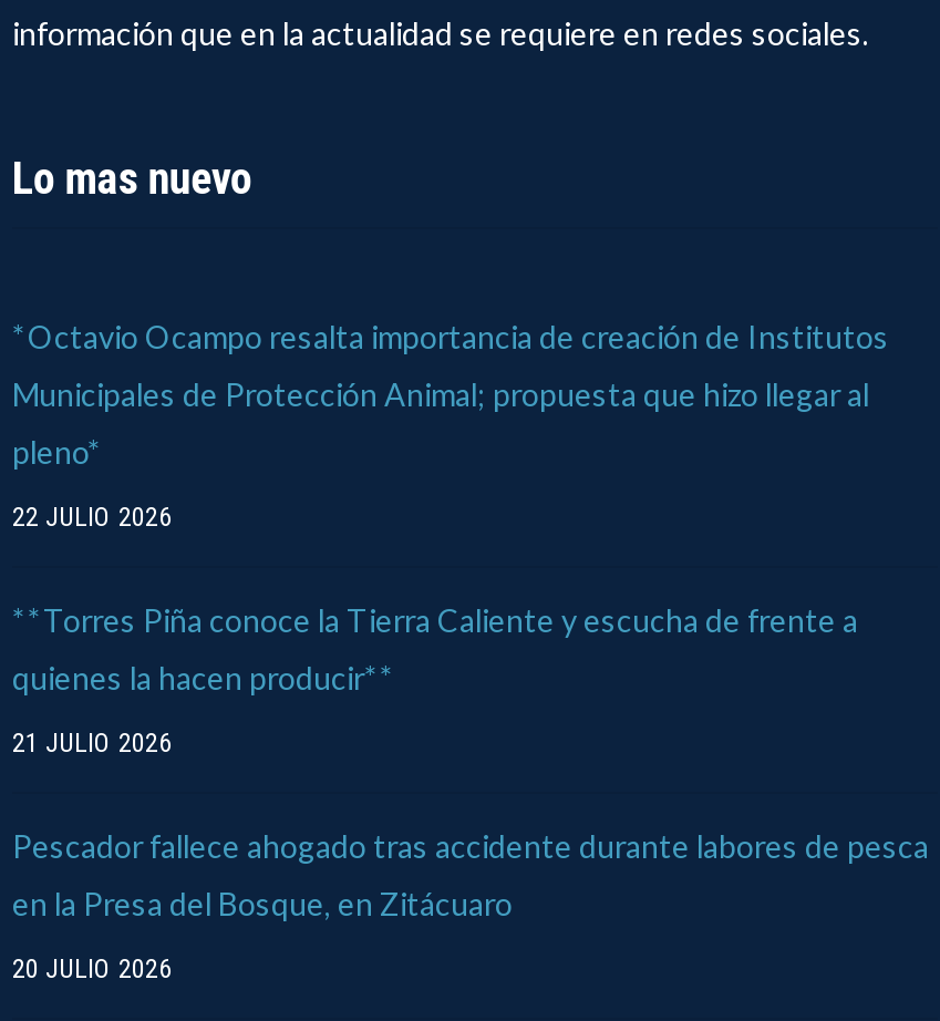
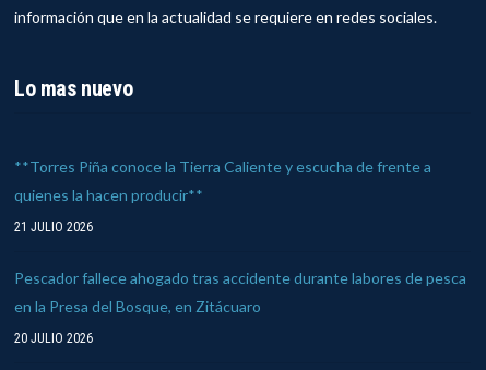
- *Octavio Ocampo resalta importancia de creación de Institutos
- Municipales de Protección Animal; propuesta que hizo llegar al
- pleno*
- 22 JULIO 2026
